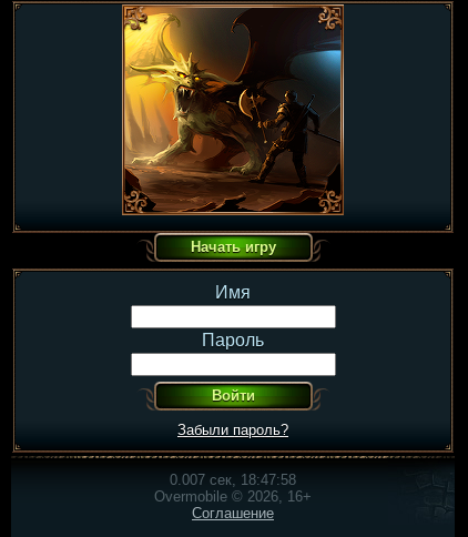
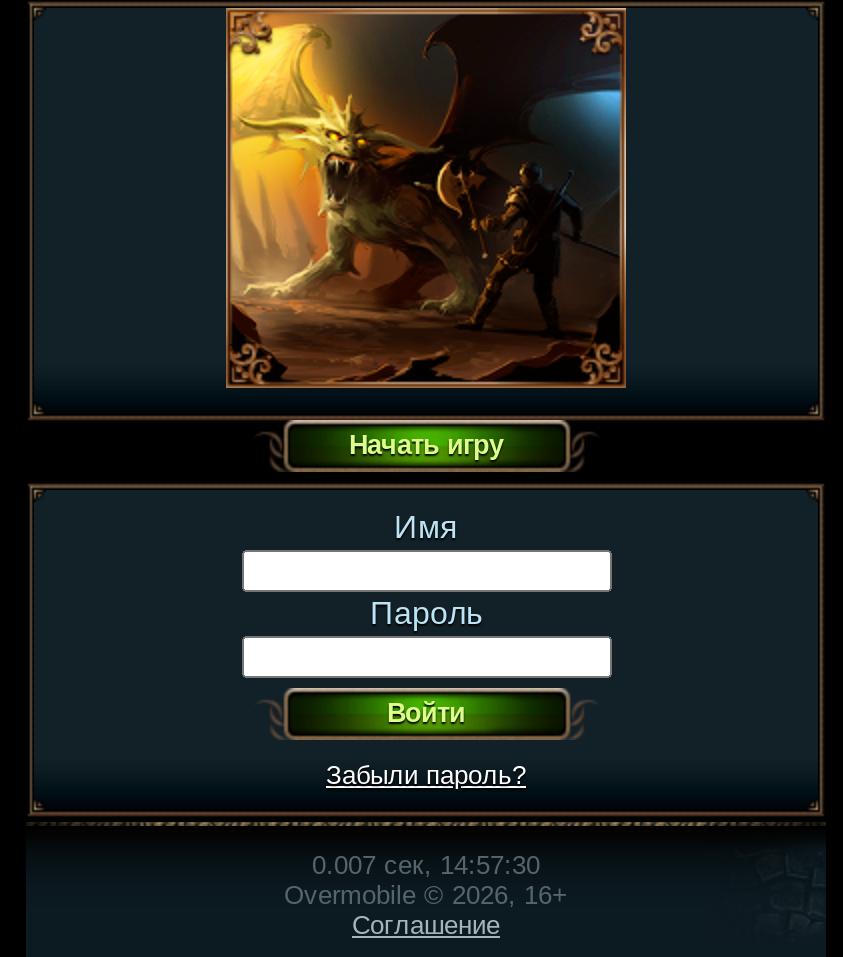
- 0.007 сек, 18:47:58
+ 0.007 сек, 14:57:30
